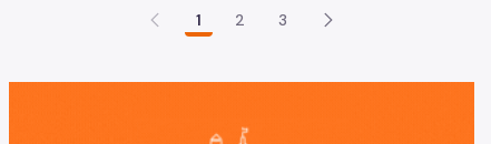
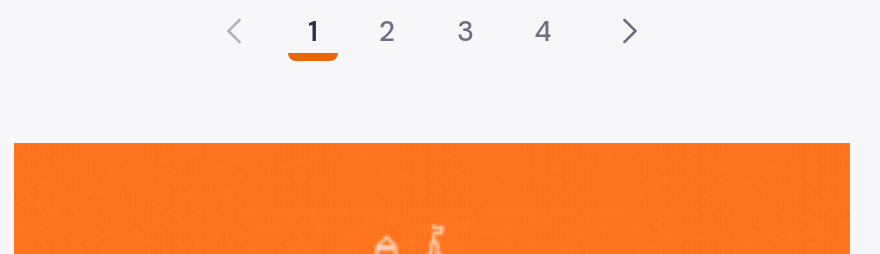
+ 4
